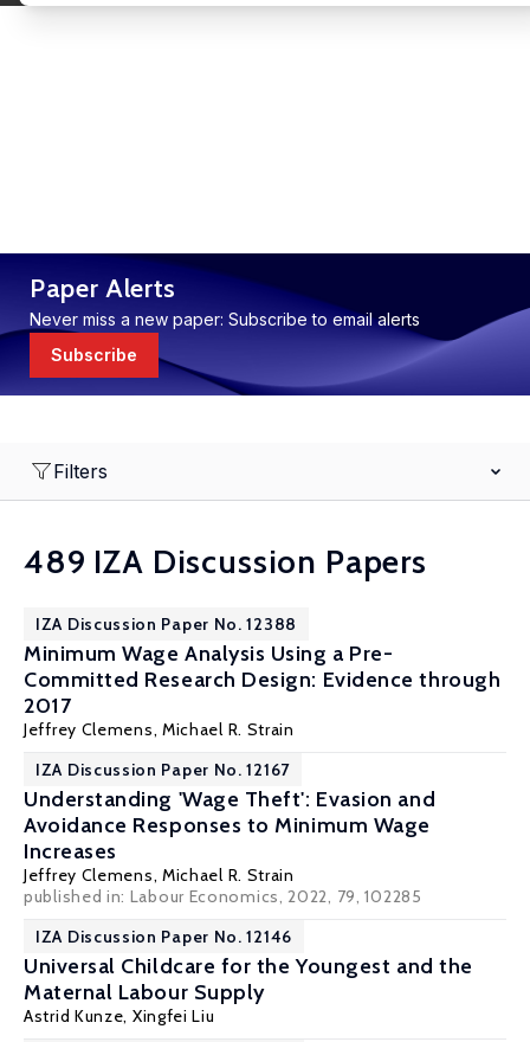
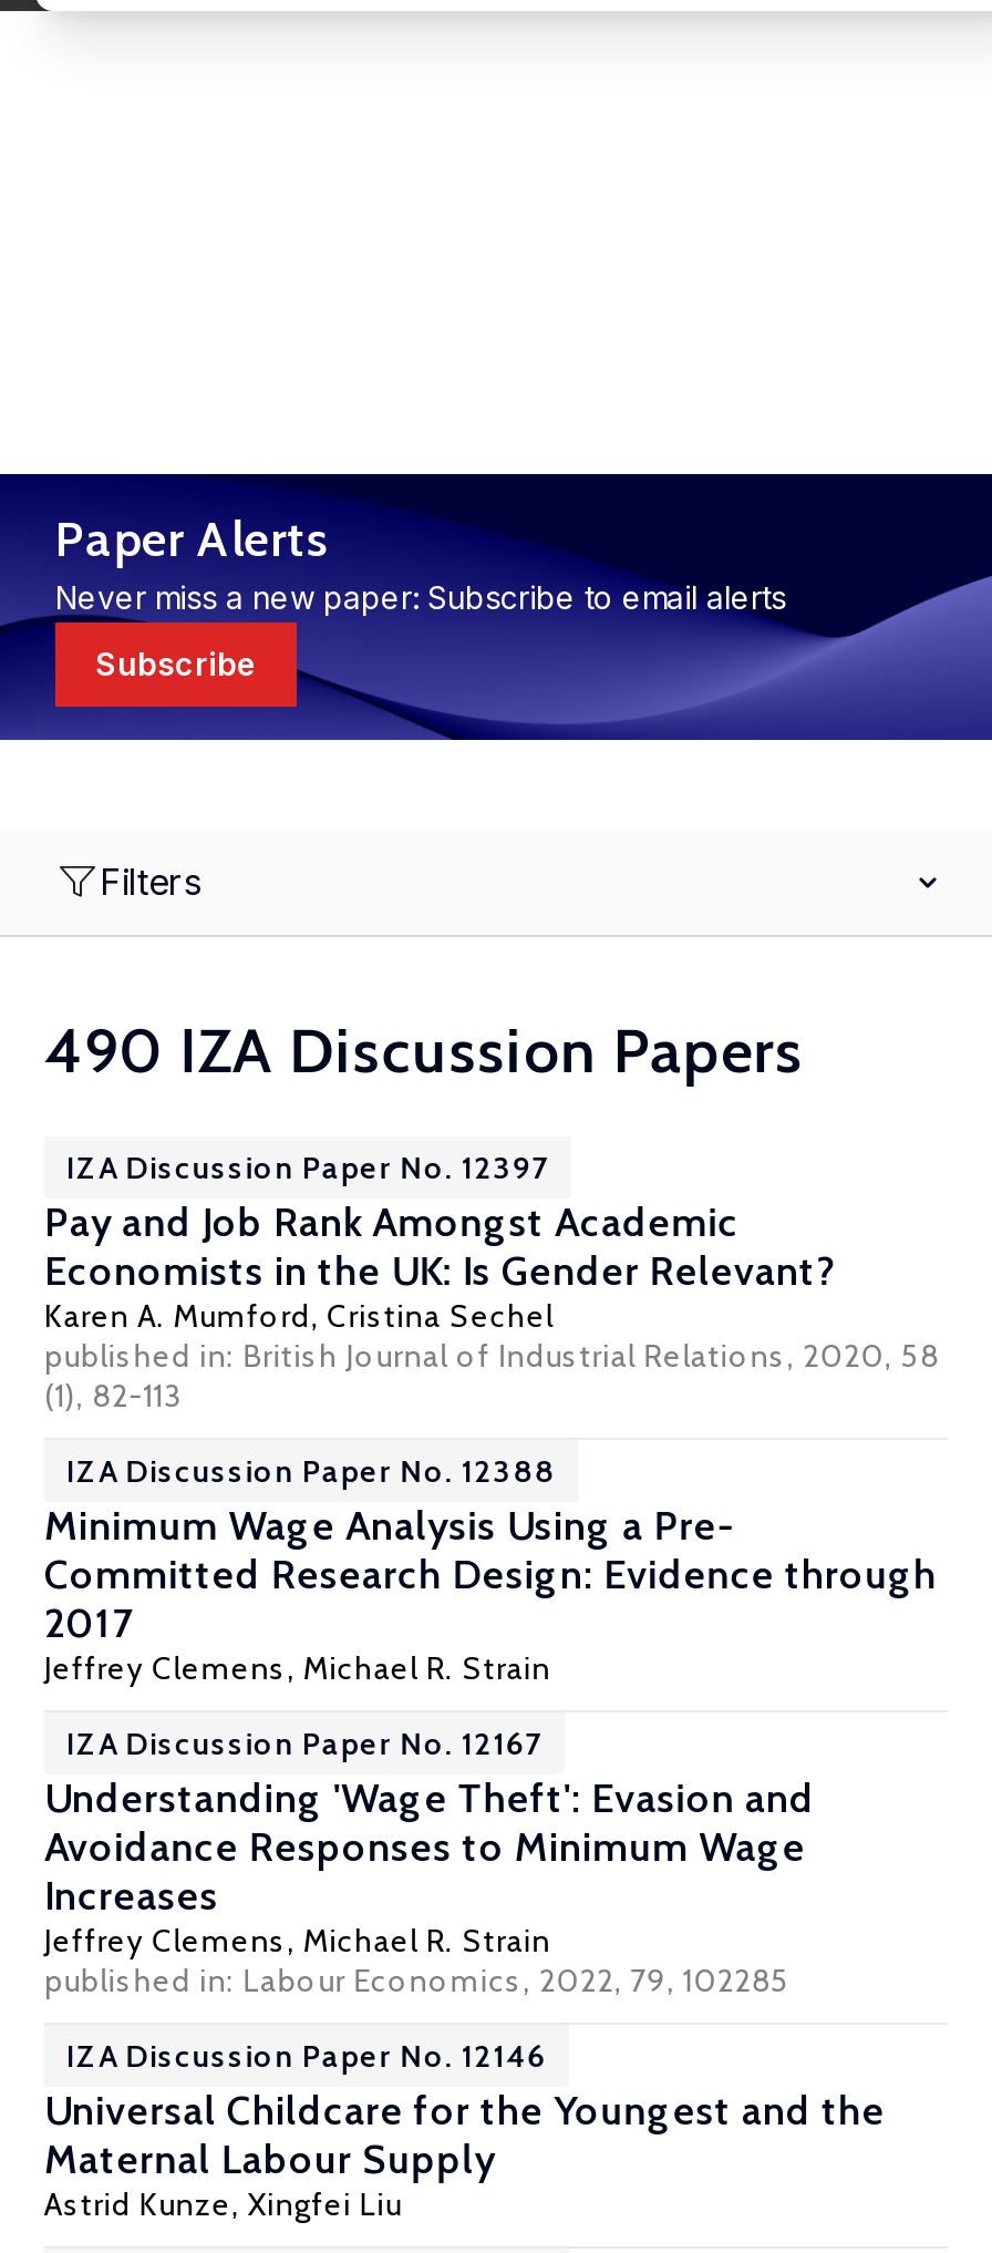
- 489 IZA Discussion Papers
+ 490 IZA Discussion Papers
+ IZA Discussion Paper No. 12397
+ Pay and Job Rank Amongst Academic
+ Economists in the UK: Is Gender Relevant?
+ Karen A. Mumford, Cristina Sechel
+ published in: British Journal of Industrial Relations, 2020, 58
+ (1), 82-113
